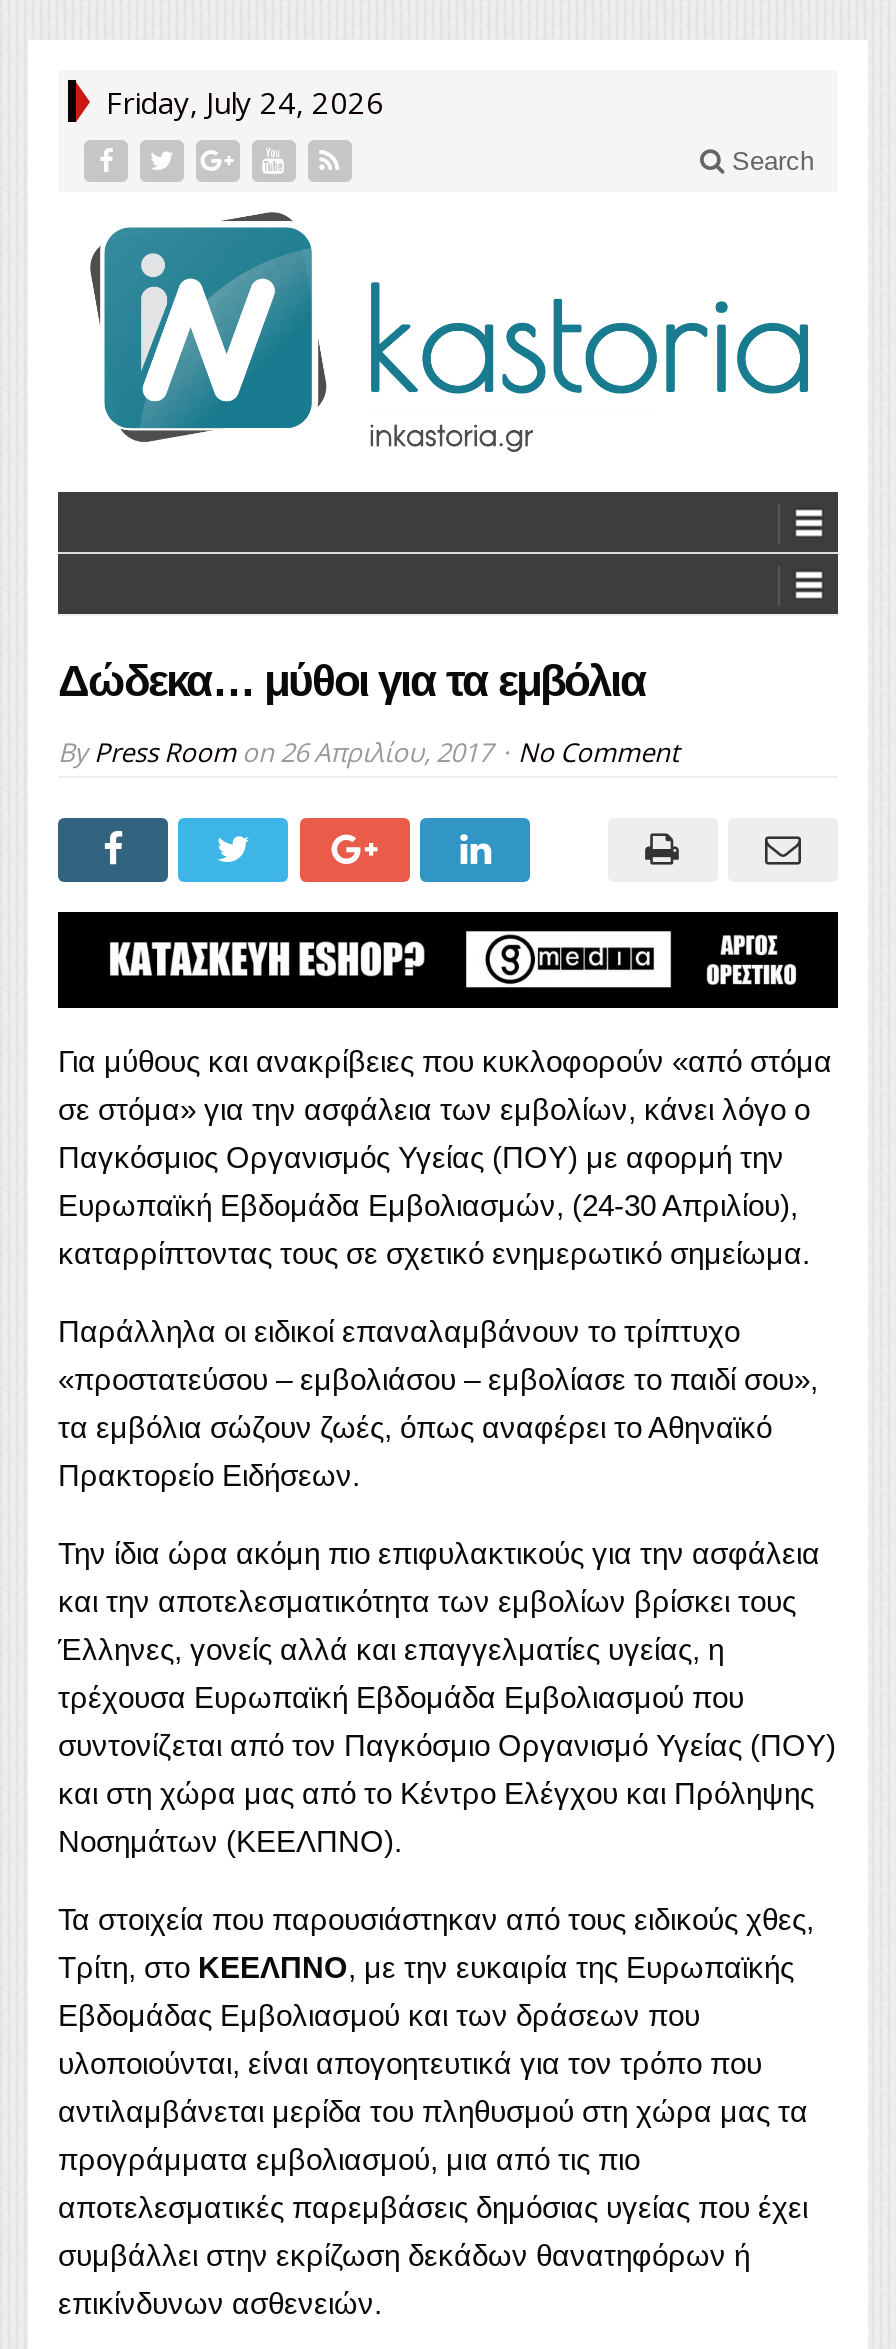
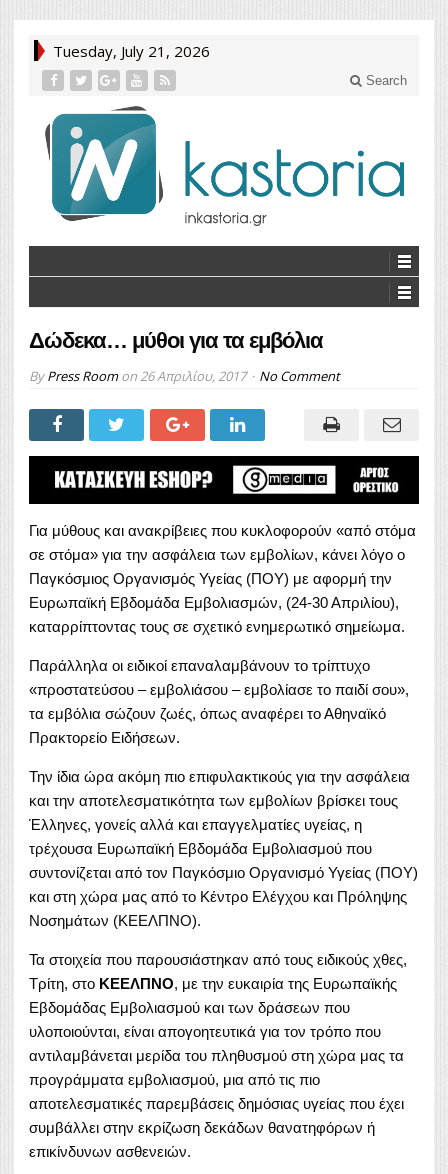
- Friday, July 24, 2026
+ Tuesday, July 21, 2026
